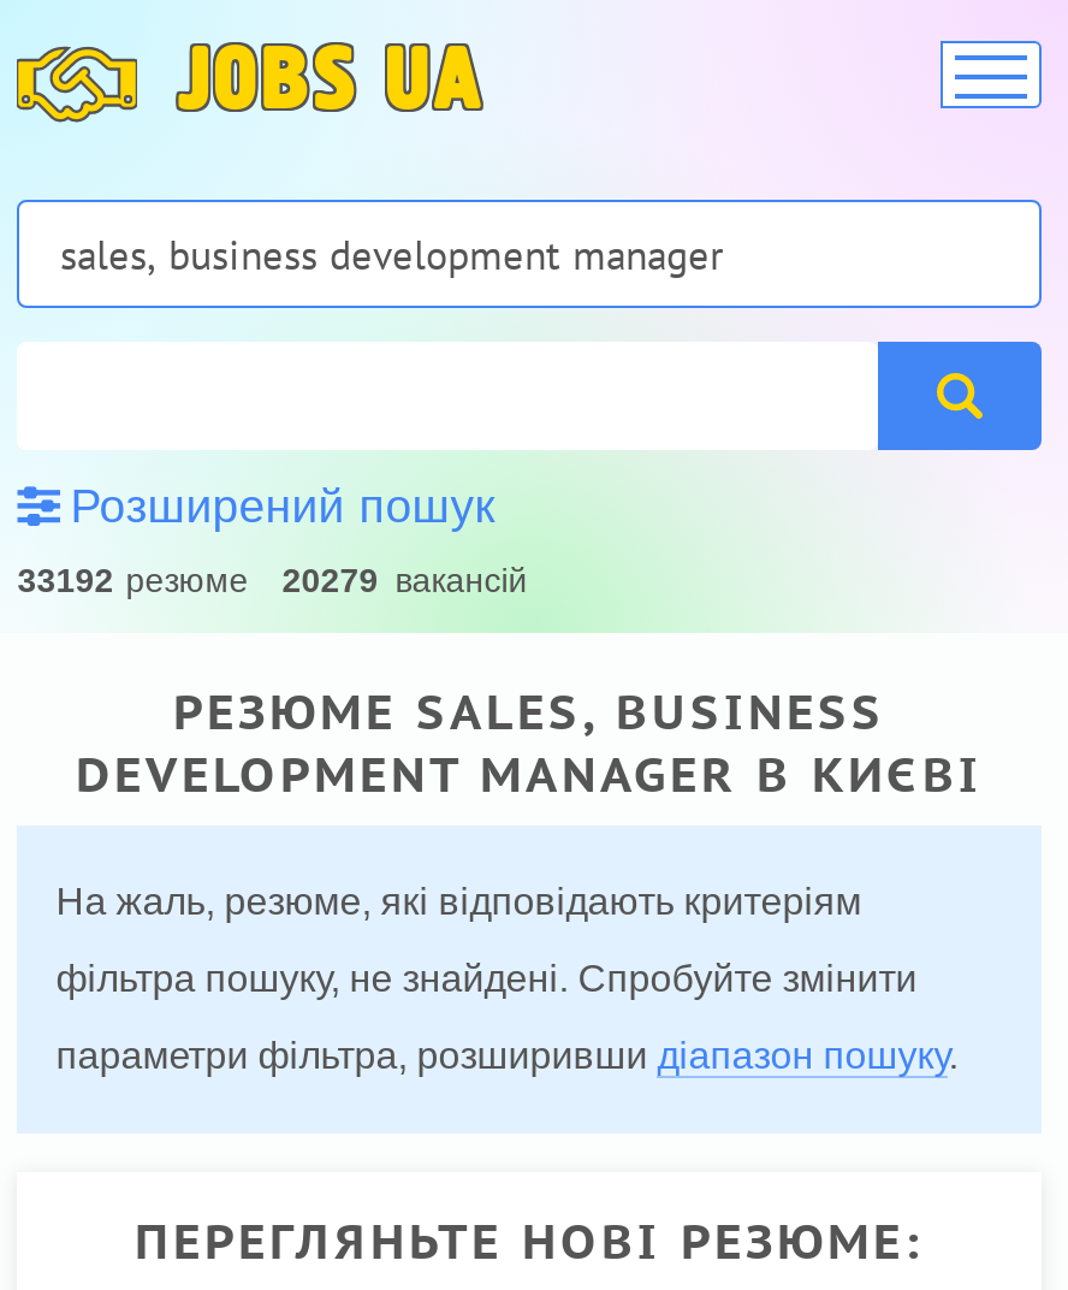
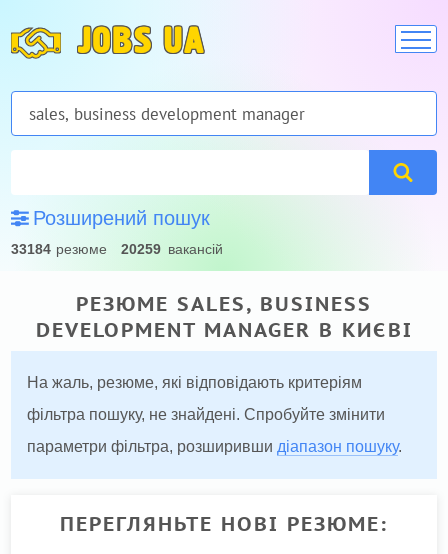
- 33192 резюме
+ 33184 резюме

- 20279 вакансій
+ 20259 вакансій
